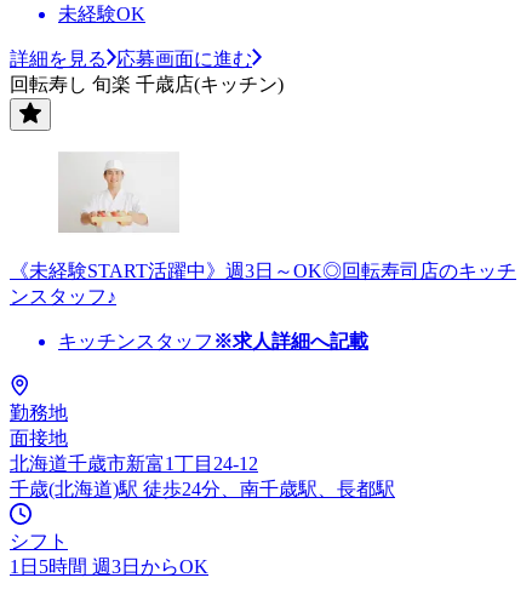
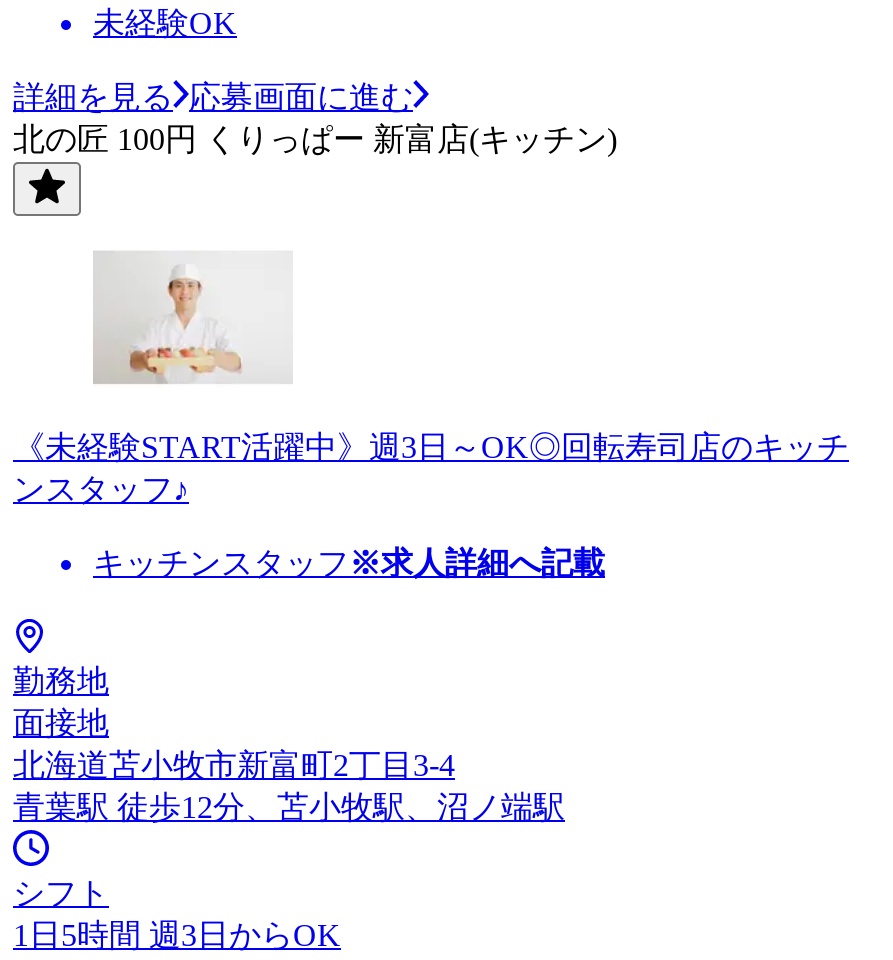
- 回転寿し 旬楽 千歳店(キッチン)
+ 北の匠 100円 くりっぱー 新富店(キッチン)

- 北海道千歳市新富1丁目24-12
- 千歳(北海道)駅 徒歩24分、南千歳駅、長都駅
+ 北海道苫小牧市新富町2丁目3-4
+ 青葉駅 徒歩12分、苫小牧駅、沼ノ端駅
